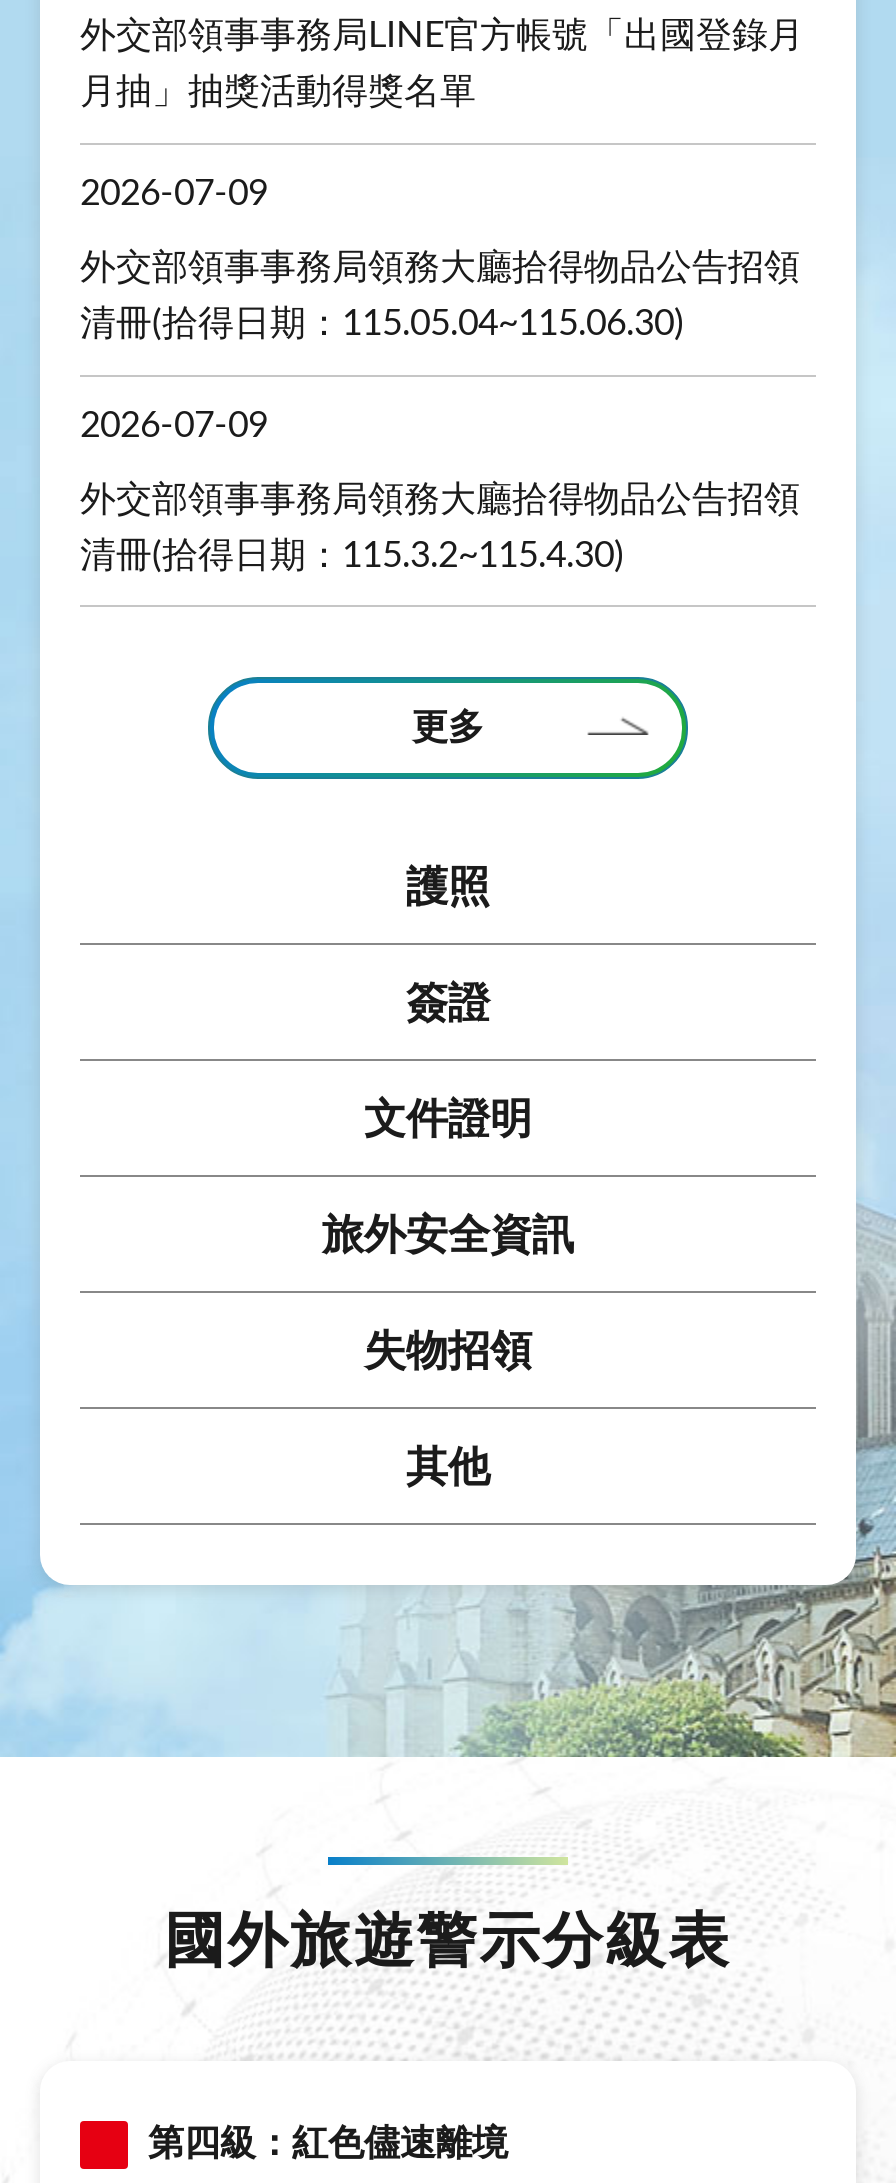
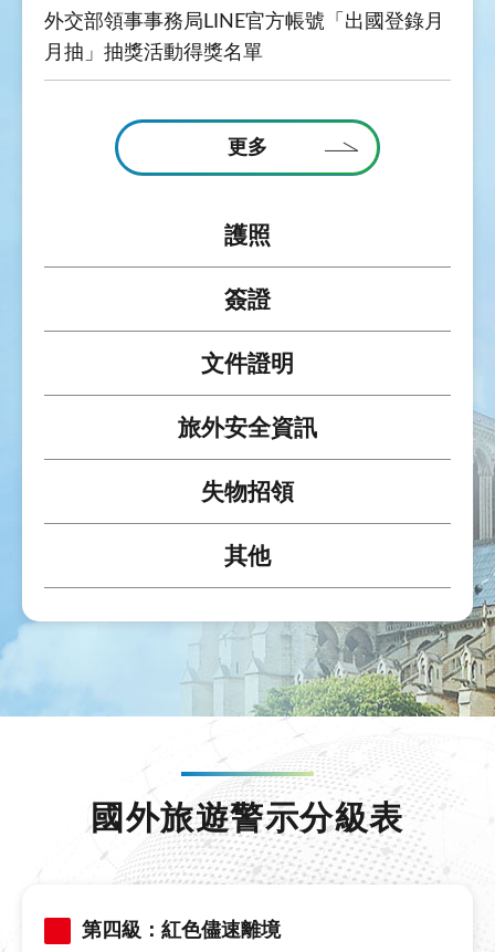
- 2026-07-09
- 外交部領事事務局領務大廳拾得物品公告招領
- 清冊(拾得日期：115.05.04~115.06.30)
- 2026-07-09
- 外交部領事事務局領務大廳拾得物品公告招領
- 清冊(拾得日期：115.3.2~115.4.30)
